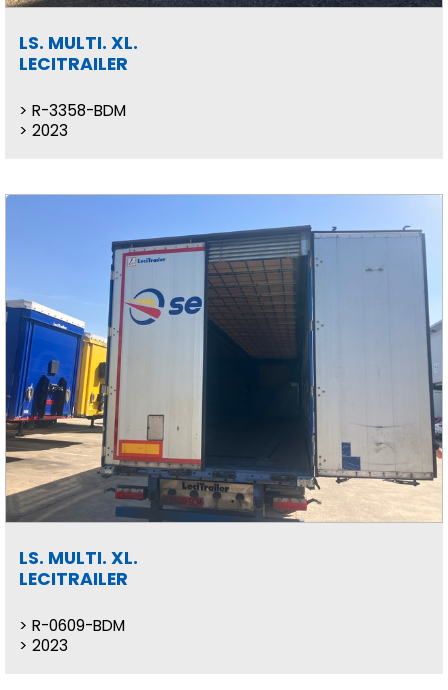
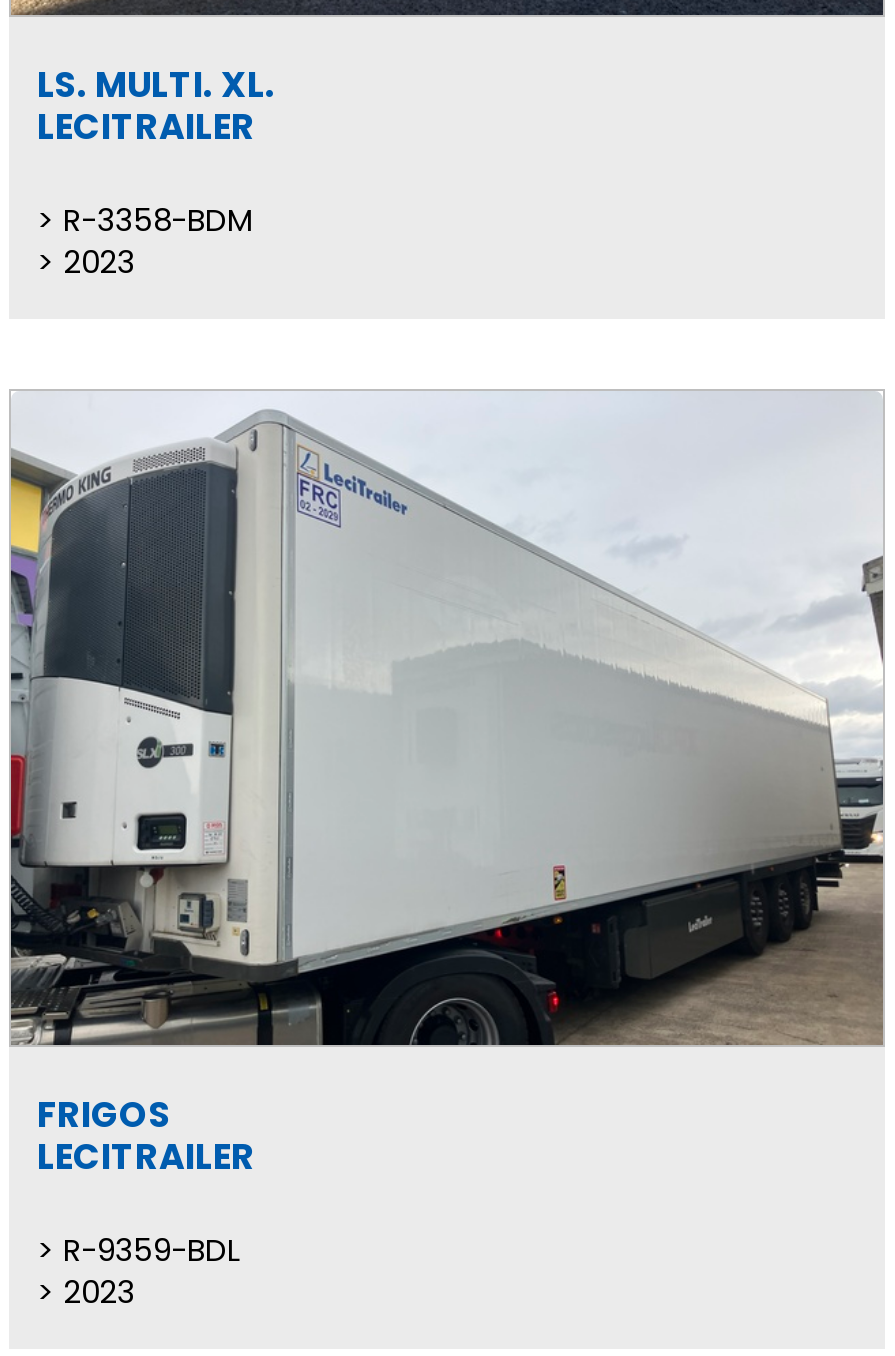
- [image]
- LS. MULTI. XL.
+ [image]
+ FRIGOS

- R-0609-BDM
+ R-9359-BDL
